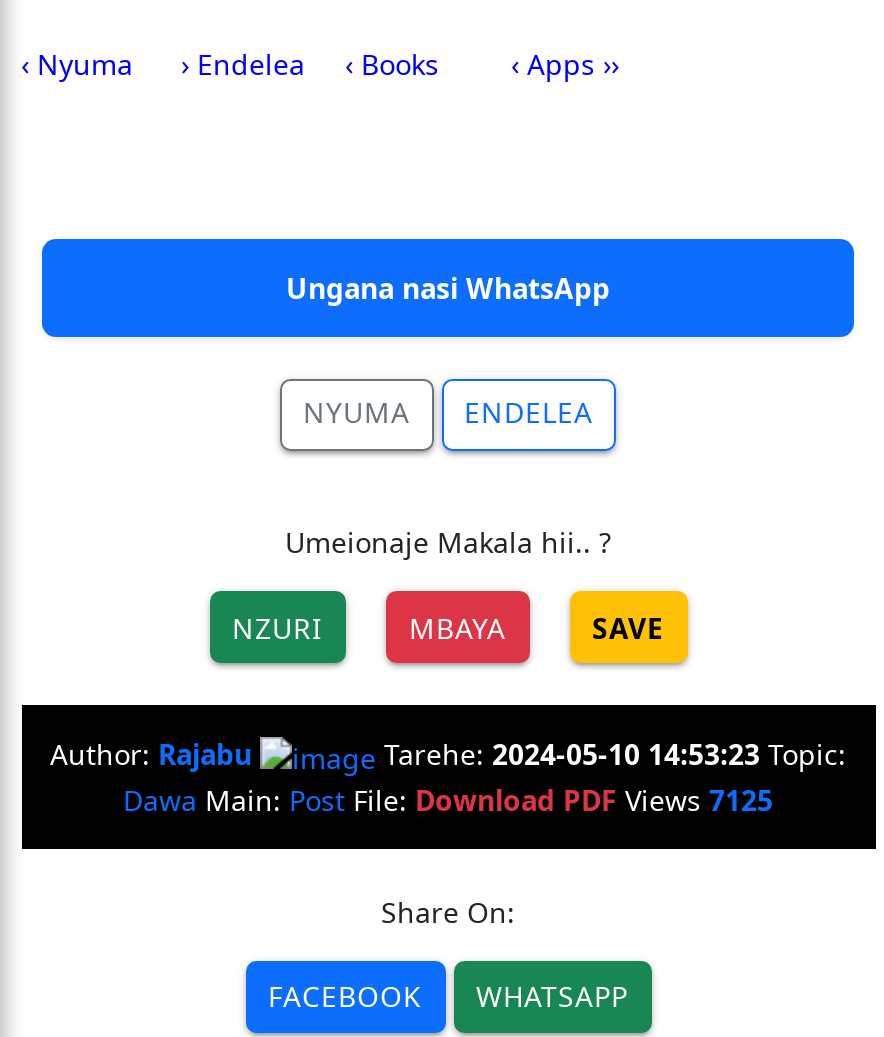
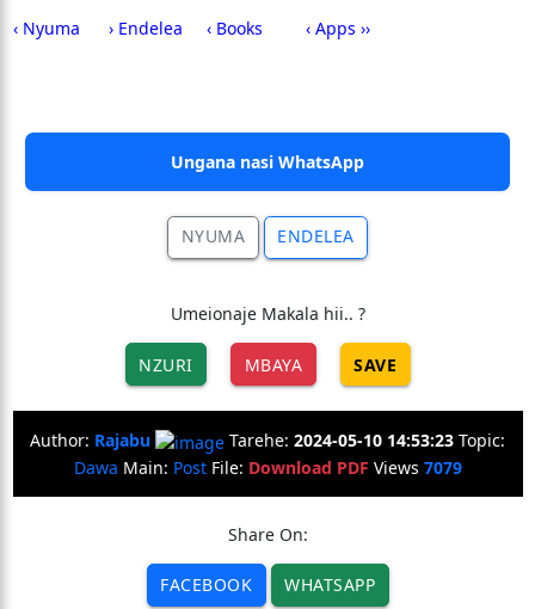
- Dawa Main: Post File: Download PDF Views 7125
+ Dawa Main: Post File: Download PDF Views 7079
